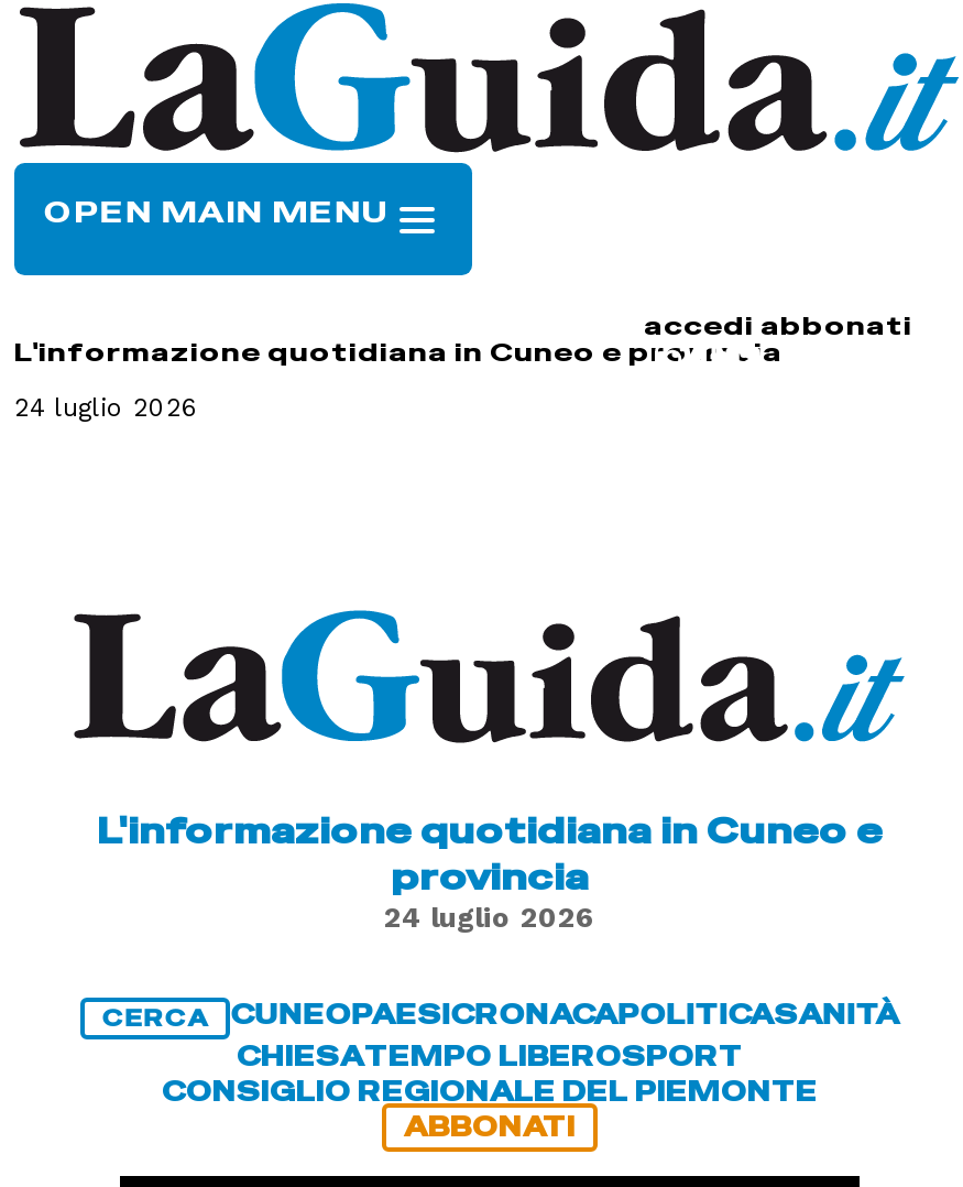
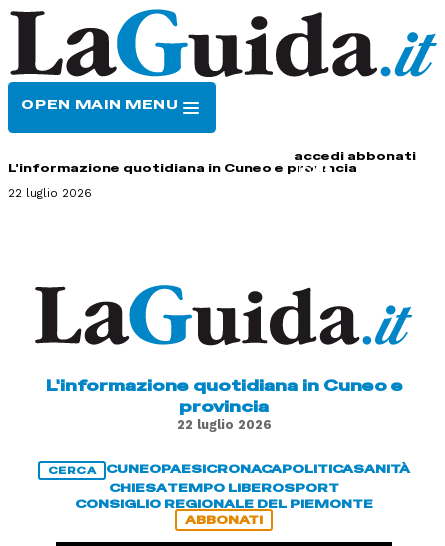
- 24 luglio 2026
+ 22 luglio 2026

- 24 luglio 2026
+ 22 luglio 2026
